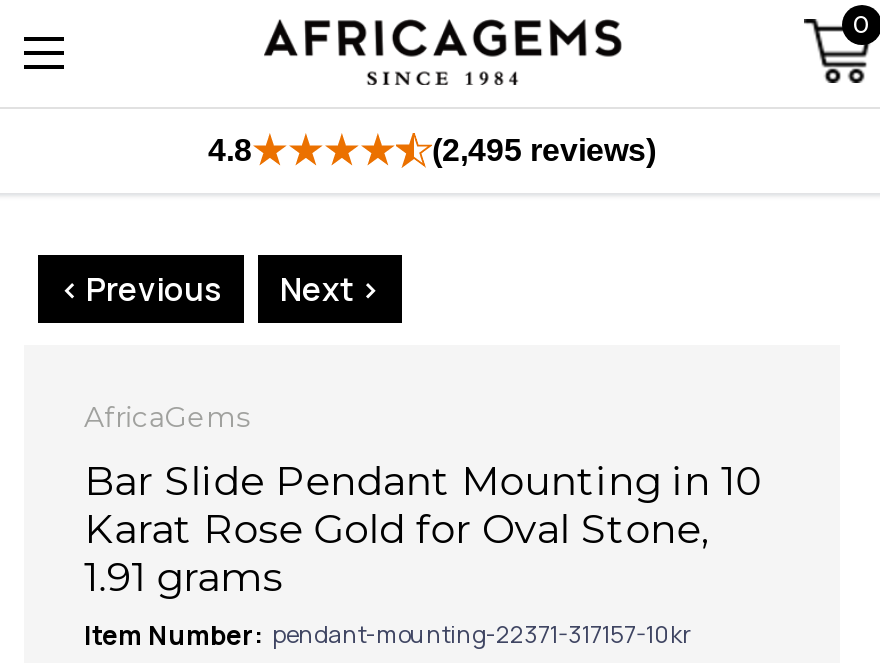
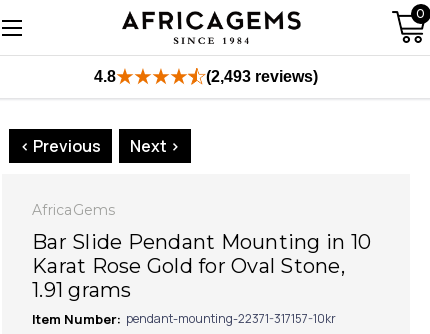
- (2,495 reviews)
+ (2,493 reviews)
